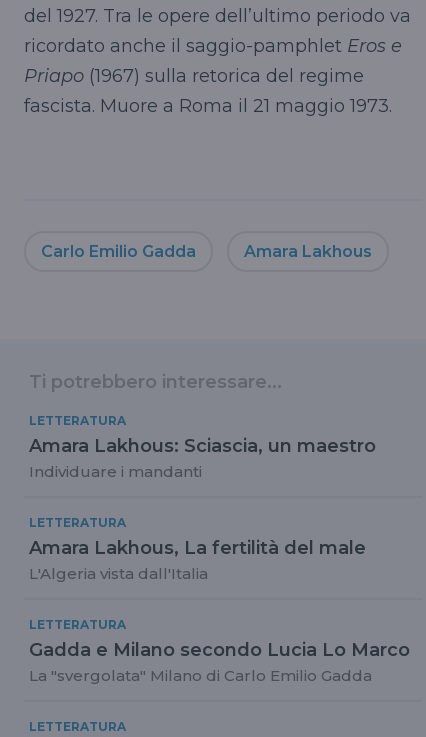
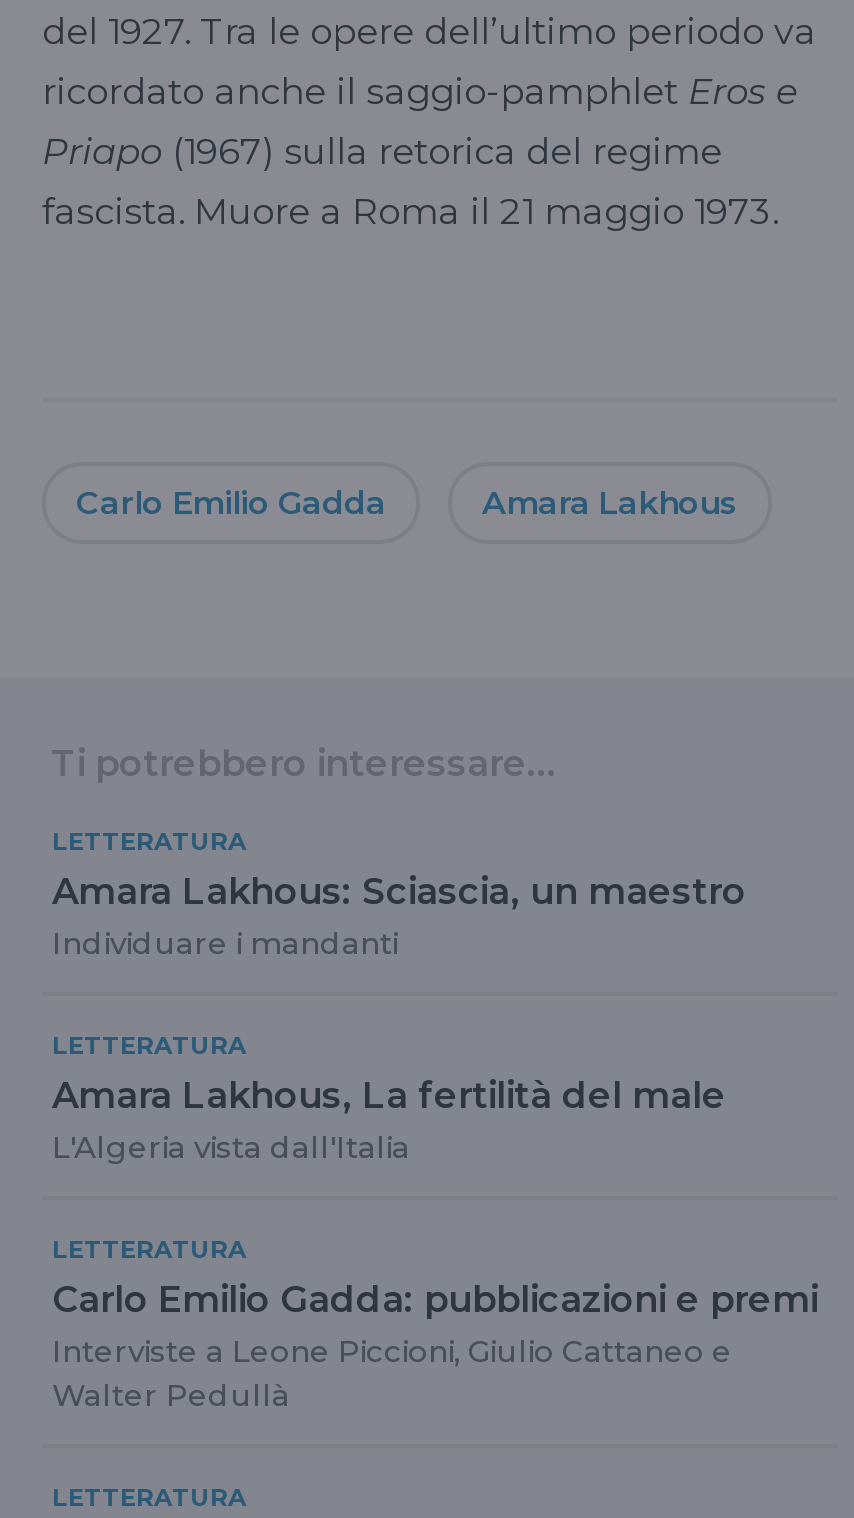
- Gadda e Milano secondo Lucia Lo Marco
- La "svergolata" Milano di Carlo Emilio Gadda
+ Carlo Emilio Gadda: pubblicazioni e premi
+ Interviste a Leone Piccioni, Giulio Cattaneo e
+ Walter Pedullà
